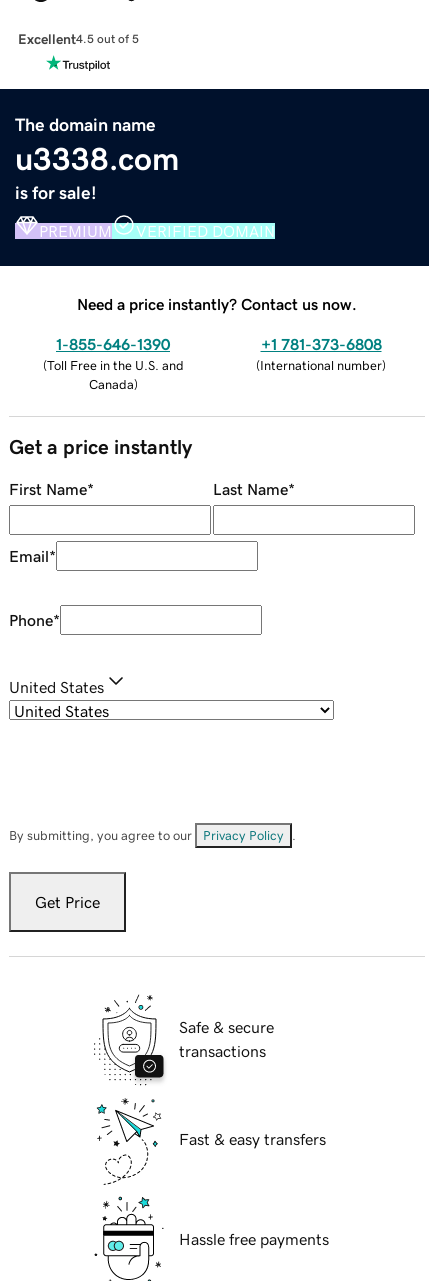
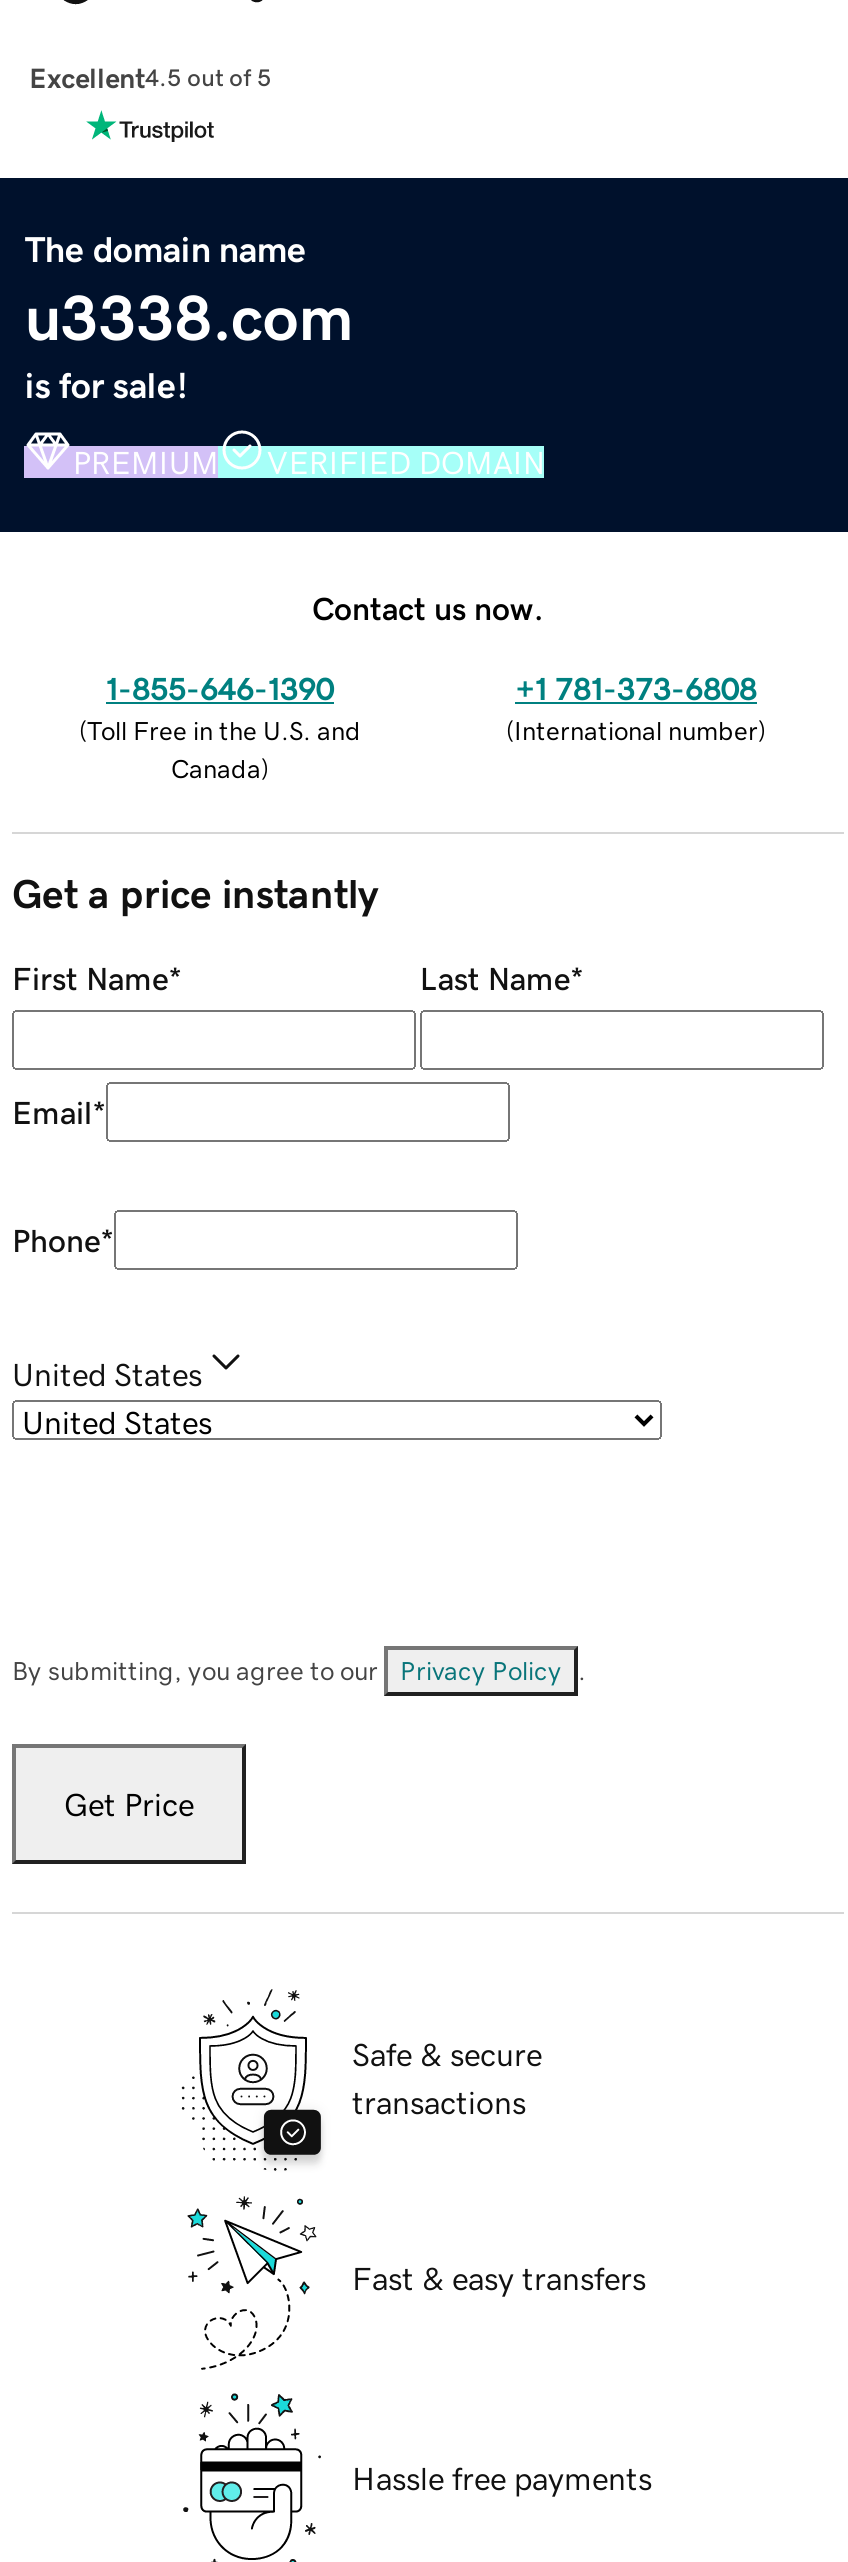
- Need a price instantly? Contact us now.
+ Contact us now.
